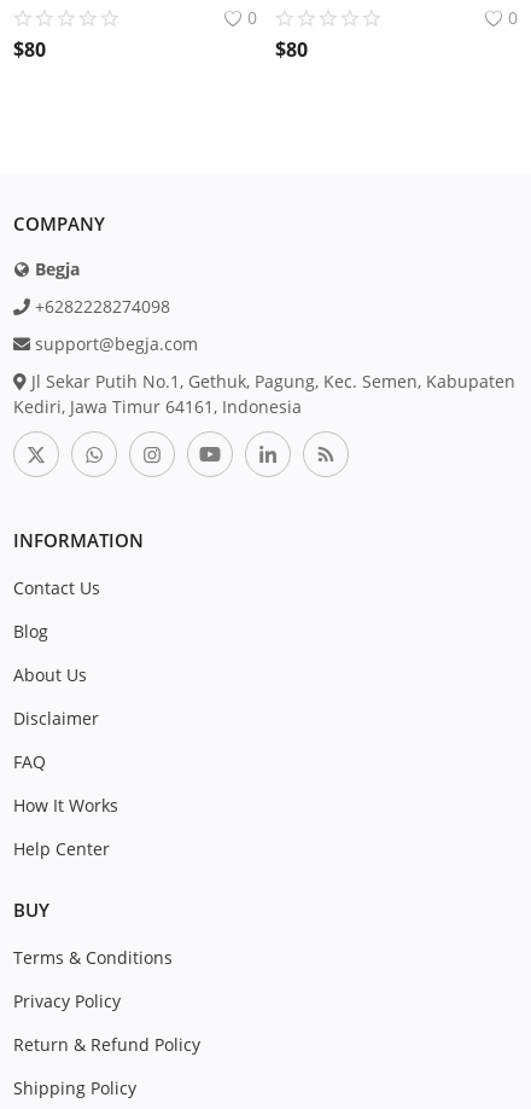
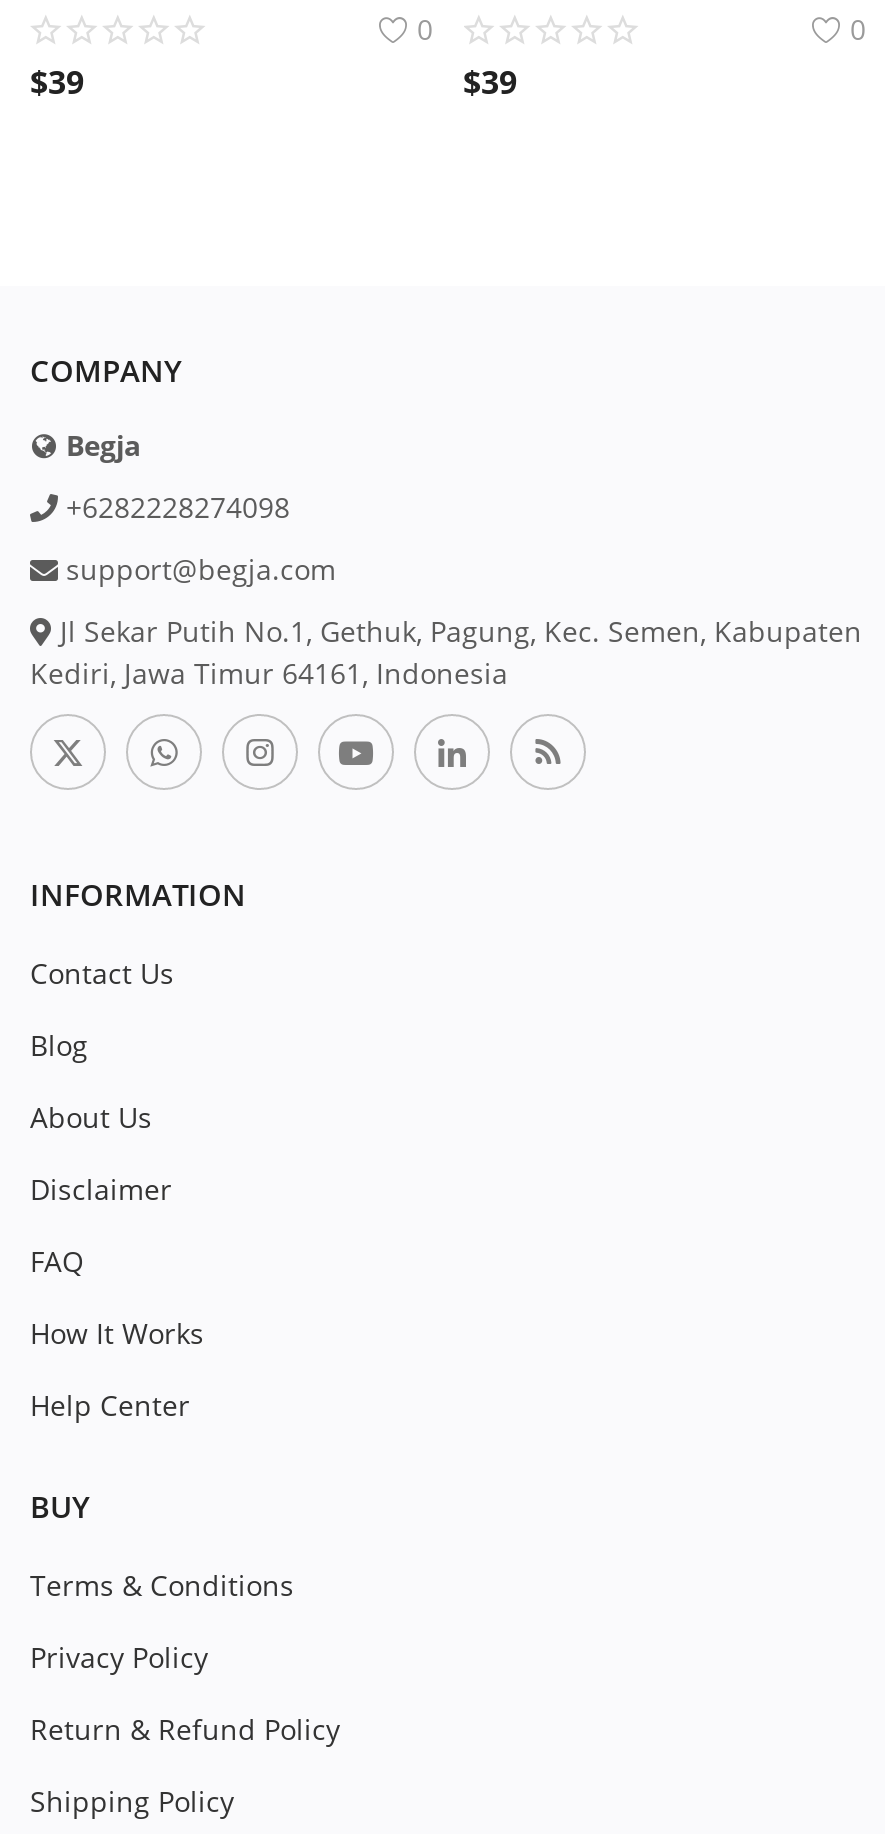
- $80
+ $39

- $80
+ $39
